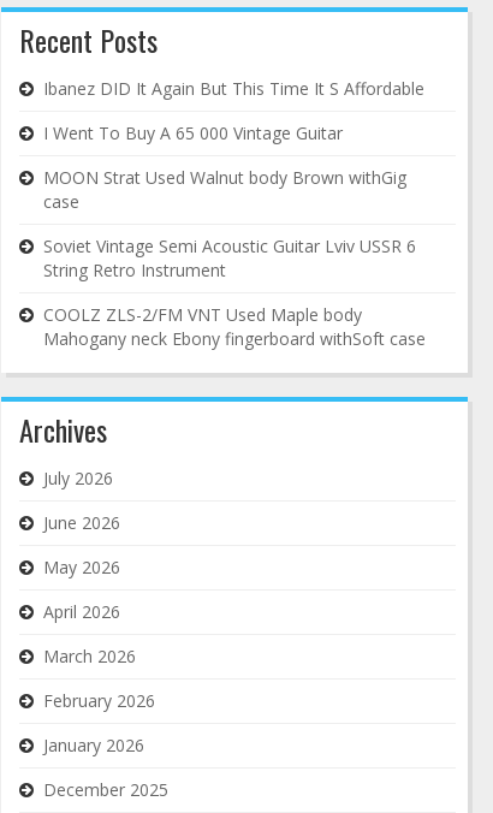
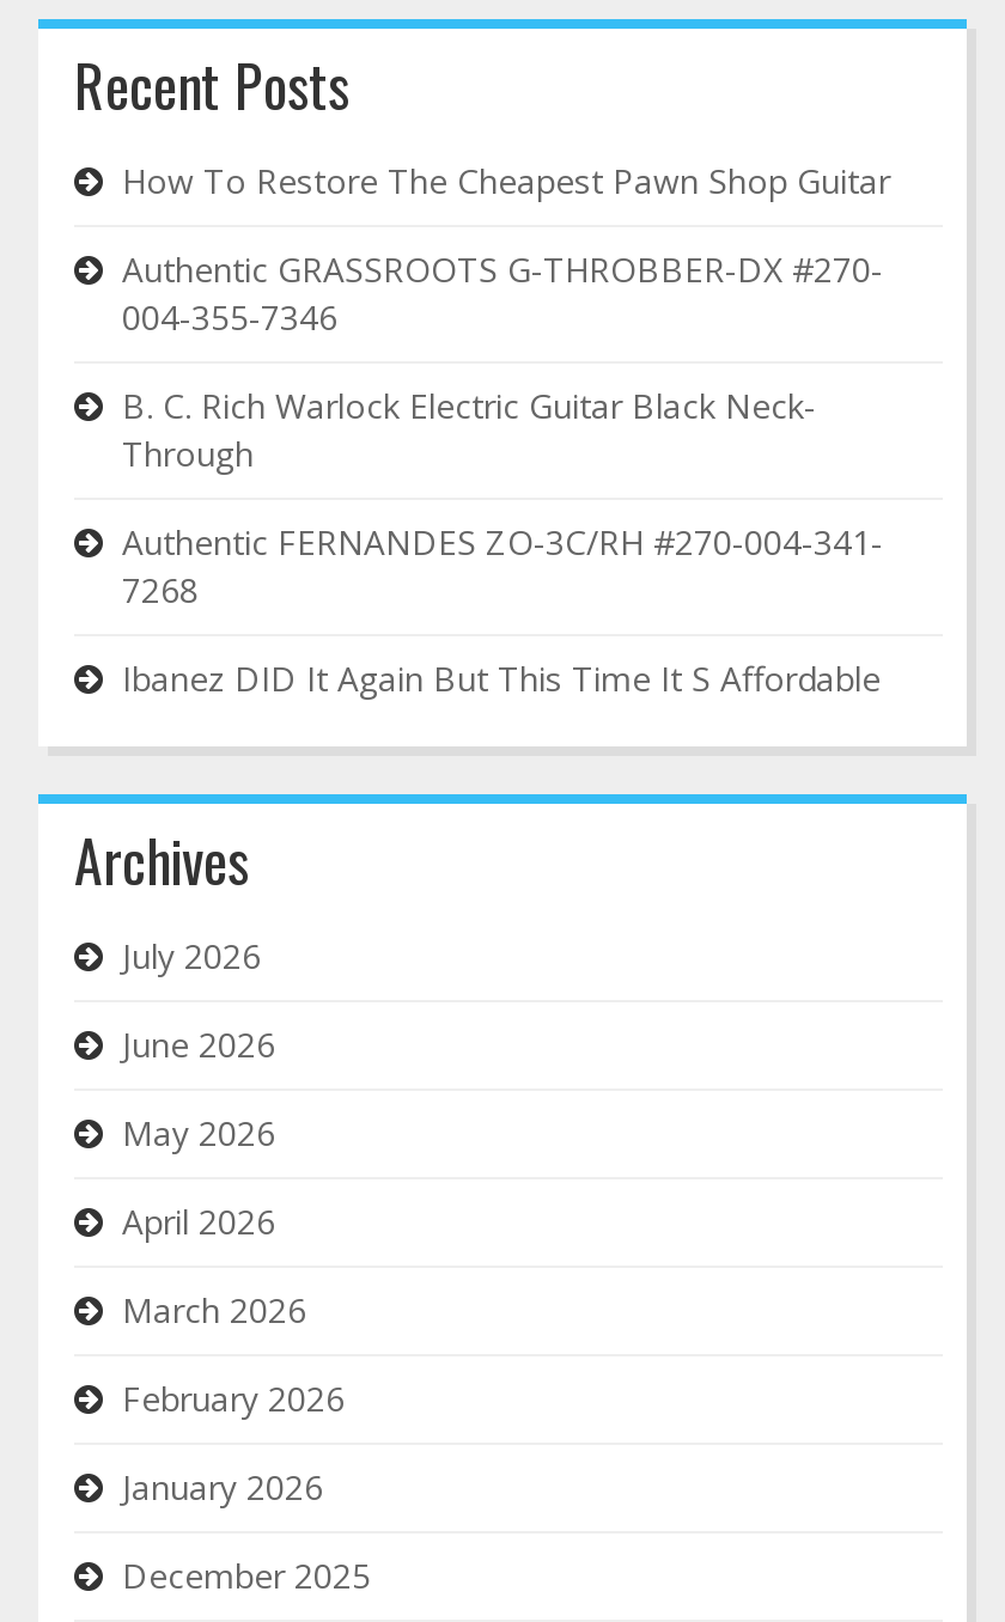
+ How To Restore The Cheapest Pawn Shop Guitar
+ Authentic GRASSROOTS G-THROBBER-DX #270-
+ 004-355-7346
+ B. C. Rich Warlock Electric Guitar Black Neck-
+ Through
+ Authentic FERNANDES ZO-3C/RH #270-004-341-
+ 7268

moved down: Ibanez DID It Again But This Time It S Affordable

- I Went To Buy A 65 000 Vintage Guitar
- MOON Strat Used Walnut body Brown withGig
- case
- Soviet Vintage Semi Acoustic Guitar Lviv USSR 6
- String Retro Instrument
- COOLZ ZLS-2/FM VNT Used Maple body
- Mahogany neck Ebony fingerboard withSoft case
